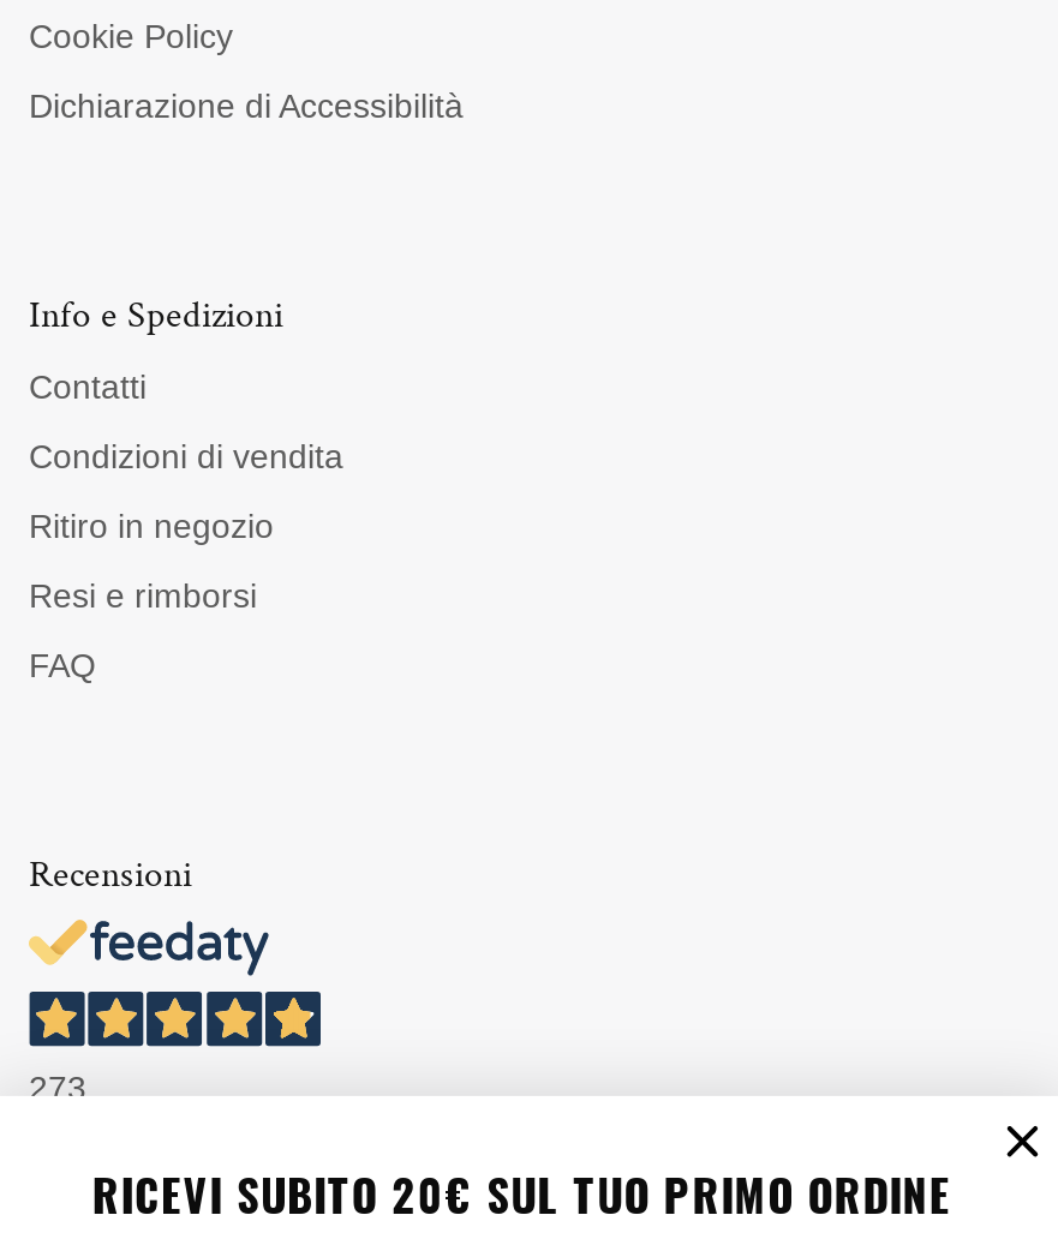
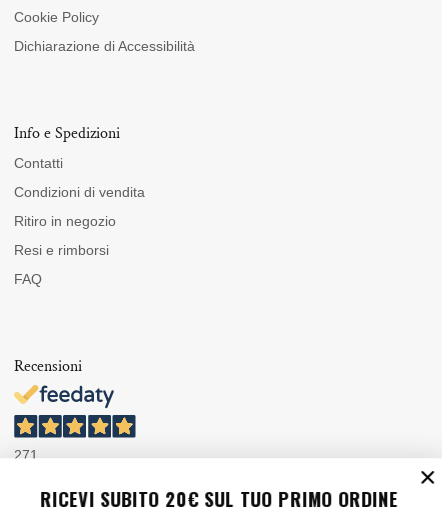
- 273
+ 271
